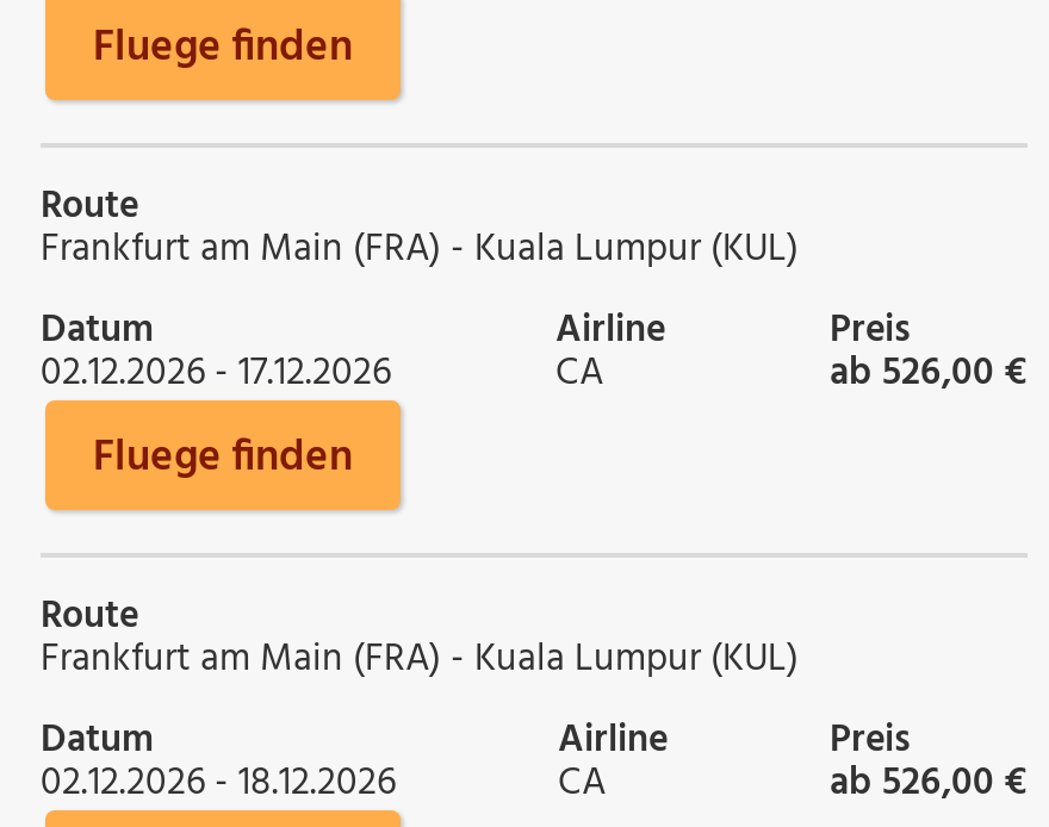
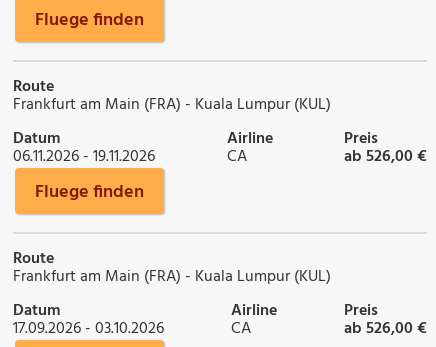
- 02.12.2026 - 17.12.2026
+ 06.11.2026 - 19.11.2026

- 02.12.2026 - 18.12.2026
+ 17.09.2026 - 03.10.2026
